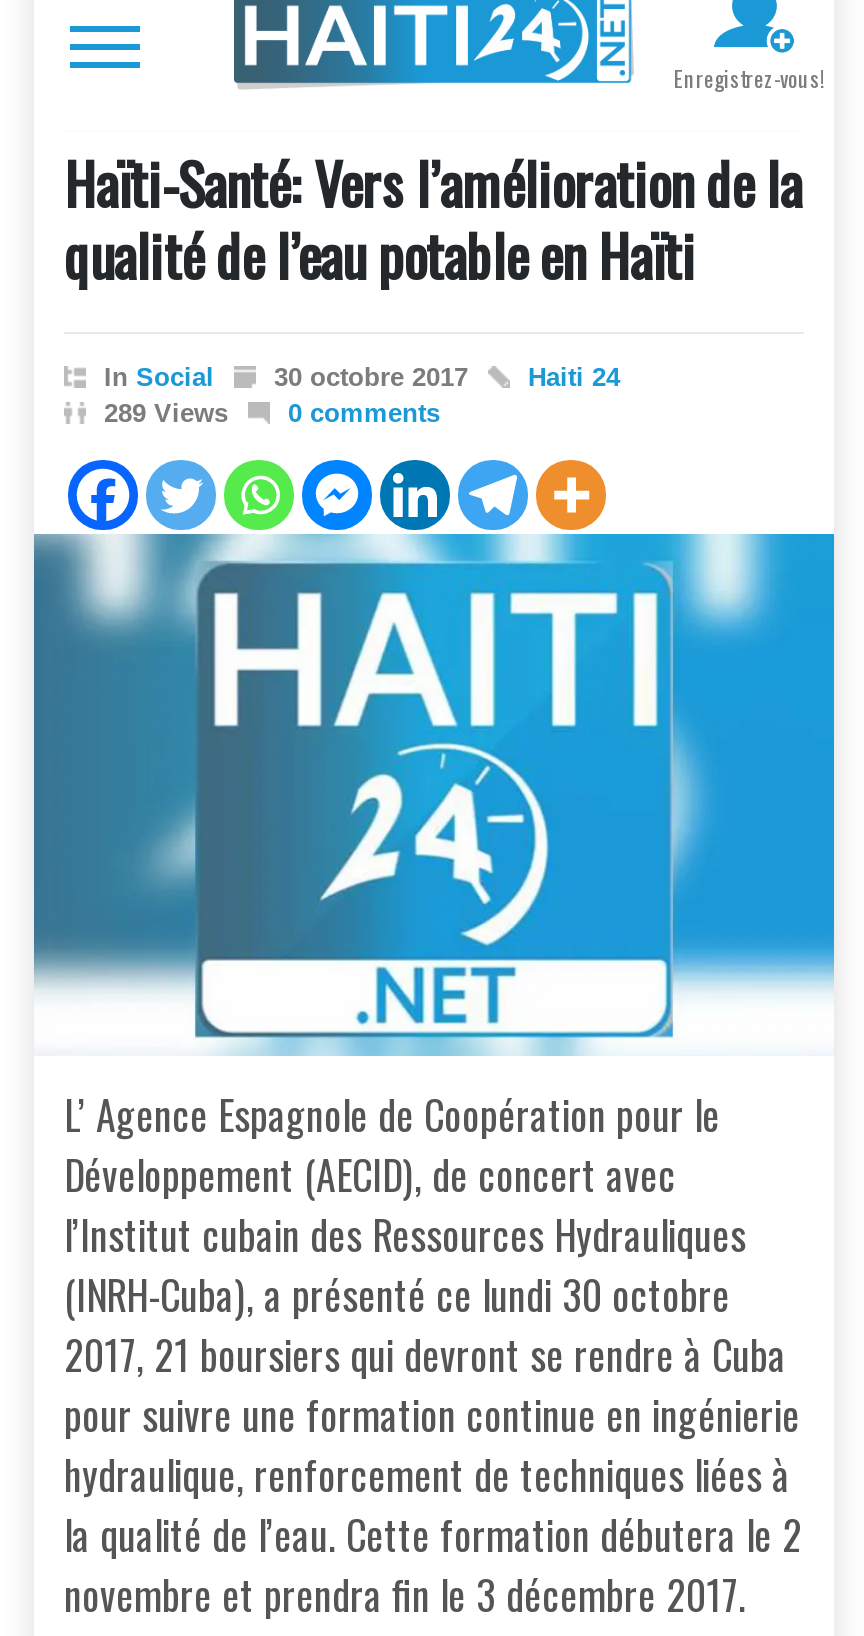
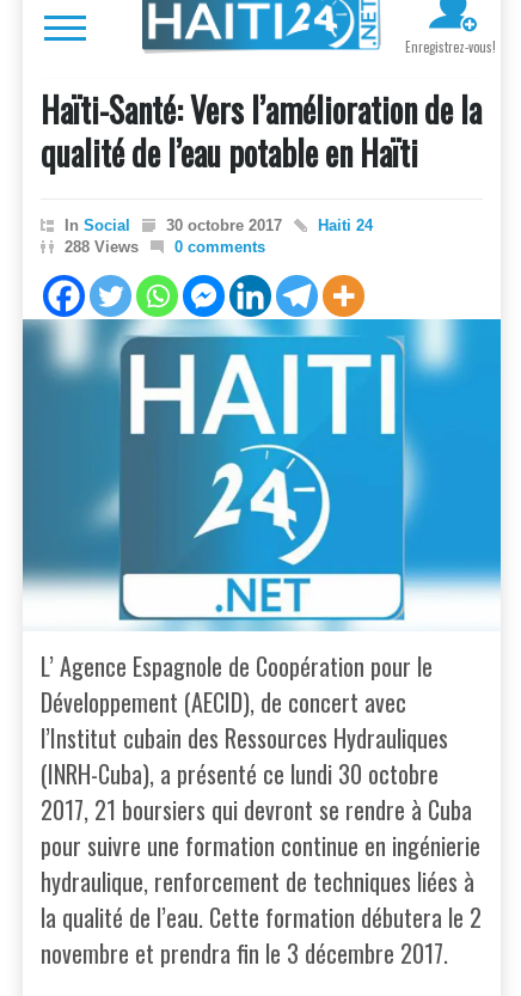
- 289 Views 0 comments
+ 288 Views 0 comments
